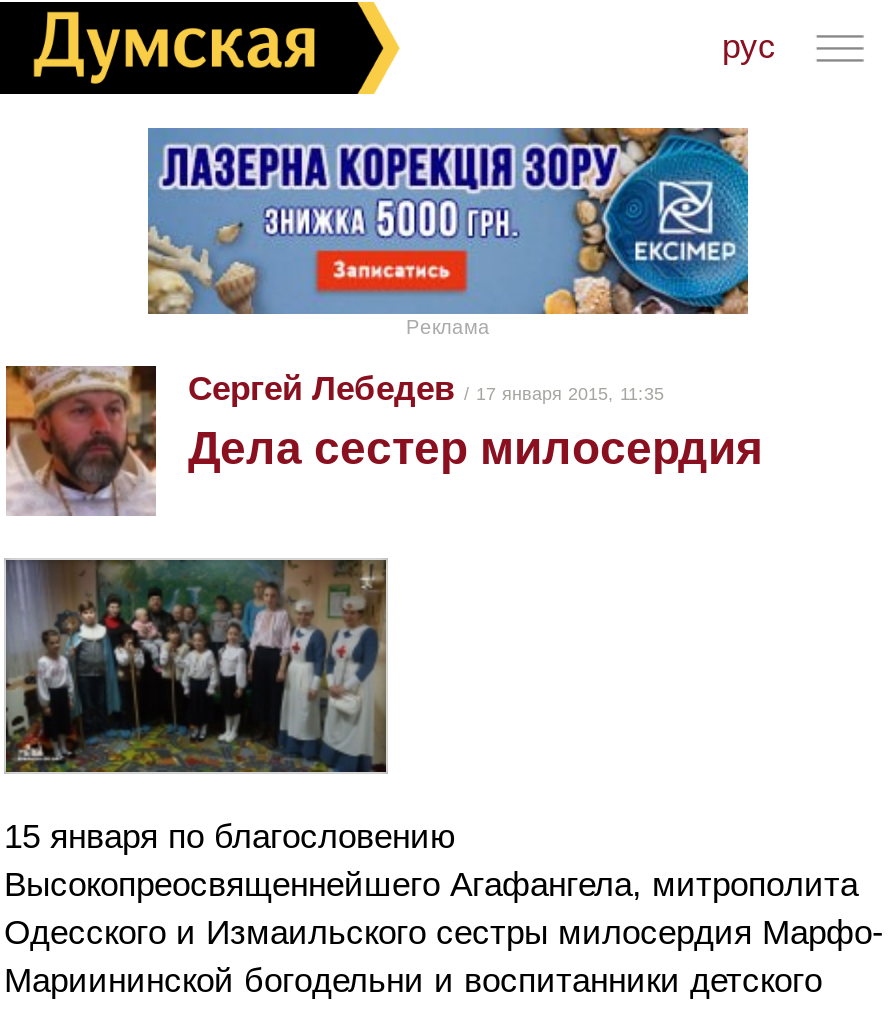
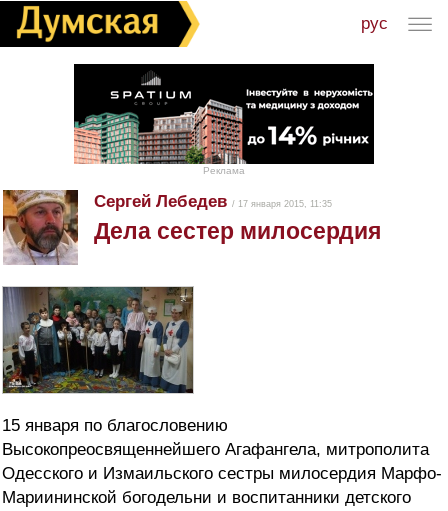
- [image]
+ [image]
